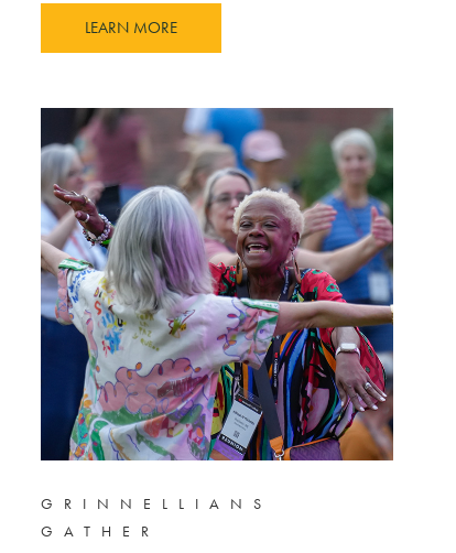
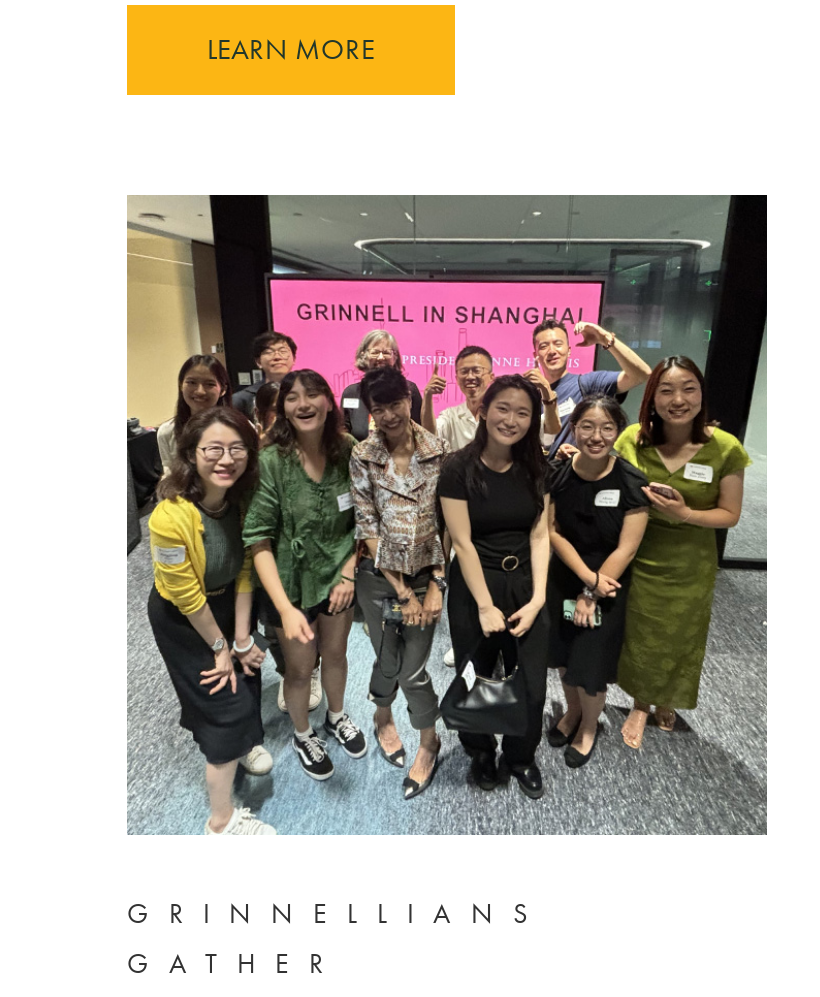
- [image]
+ [image]
